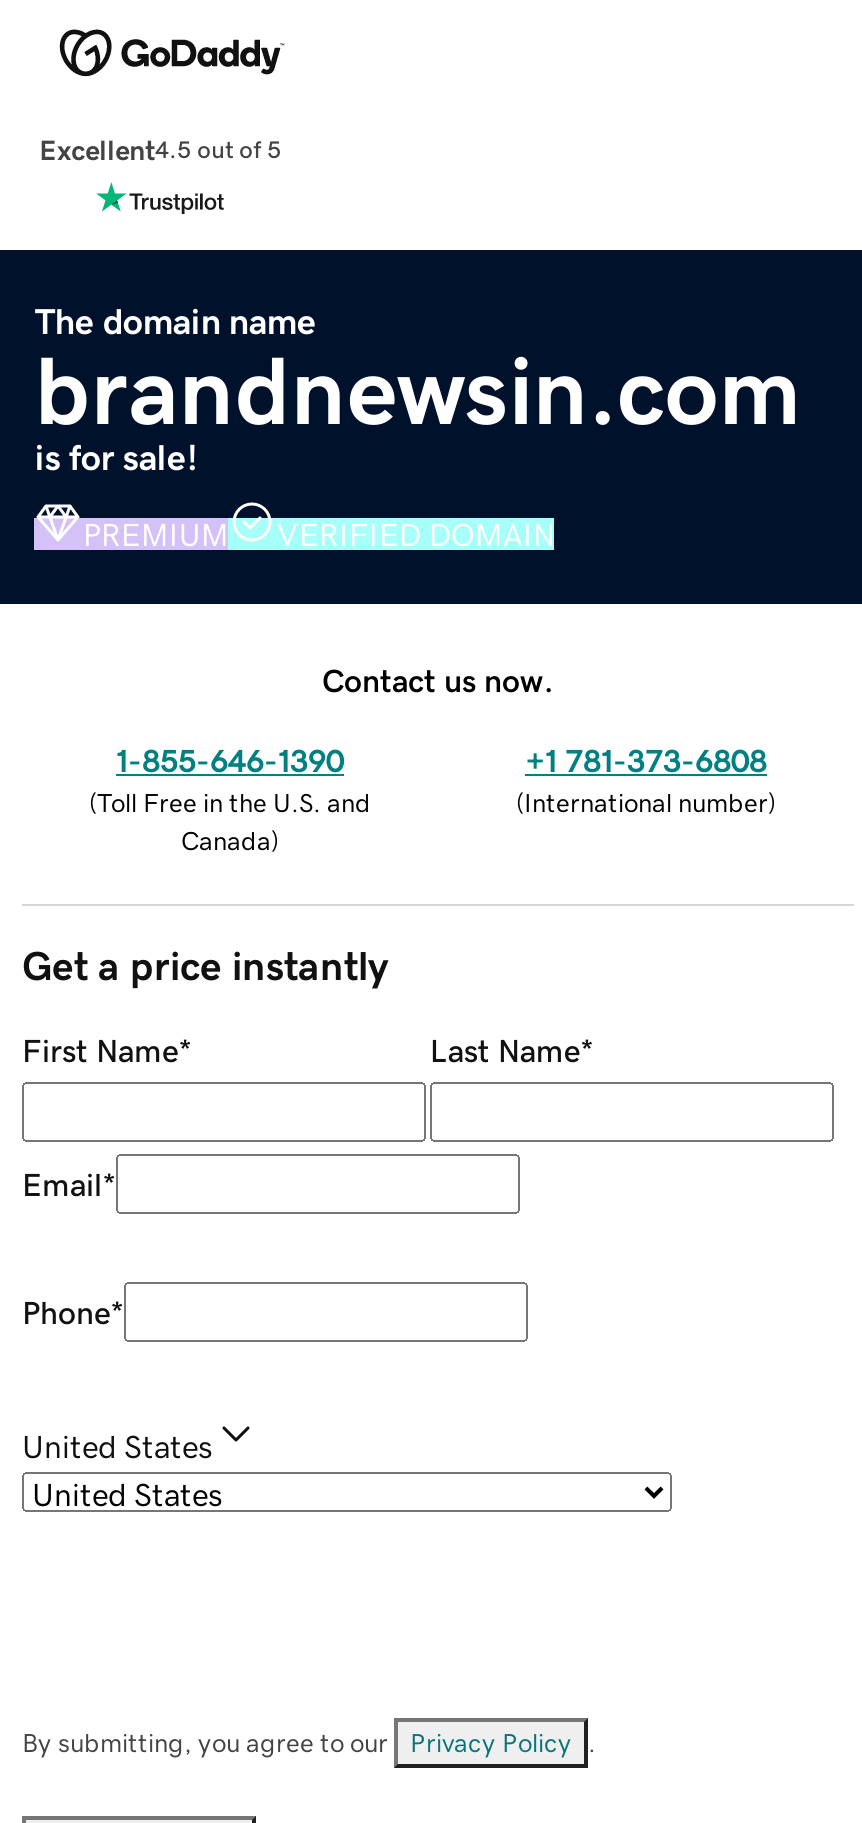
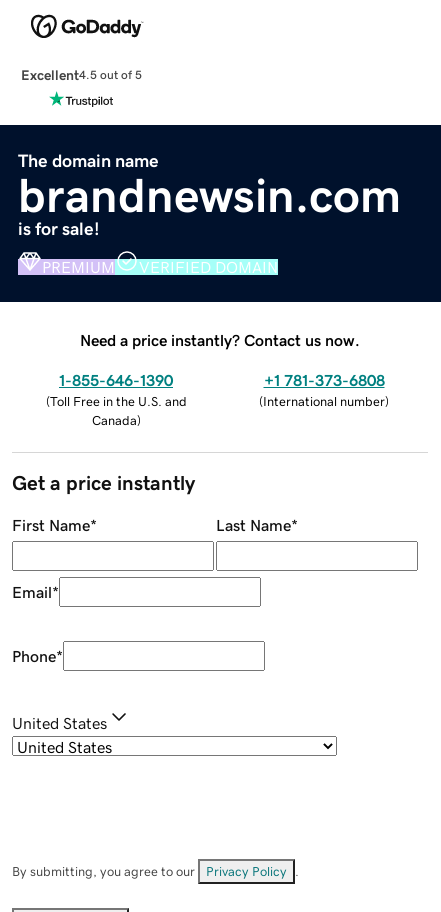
- Contact us now.
+ Need a price instantly? Contact us now.
